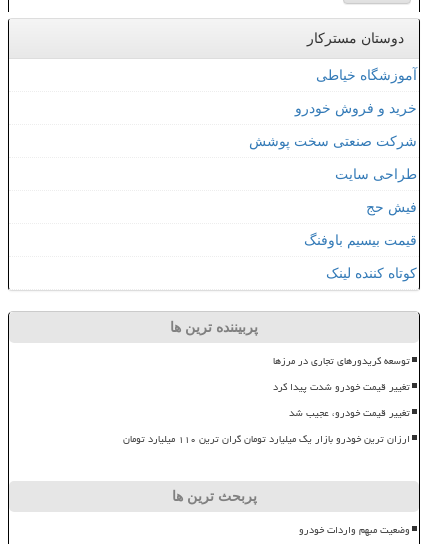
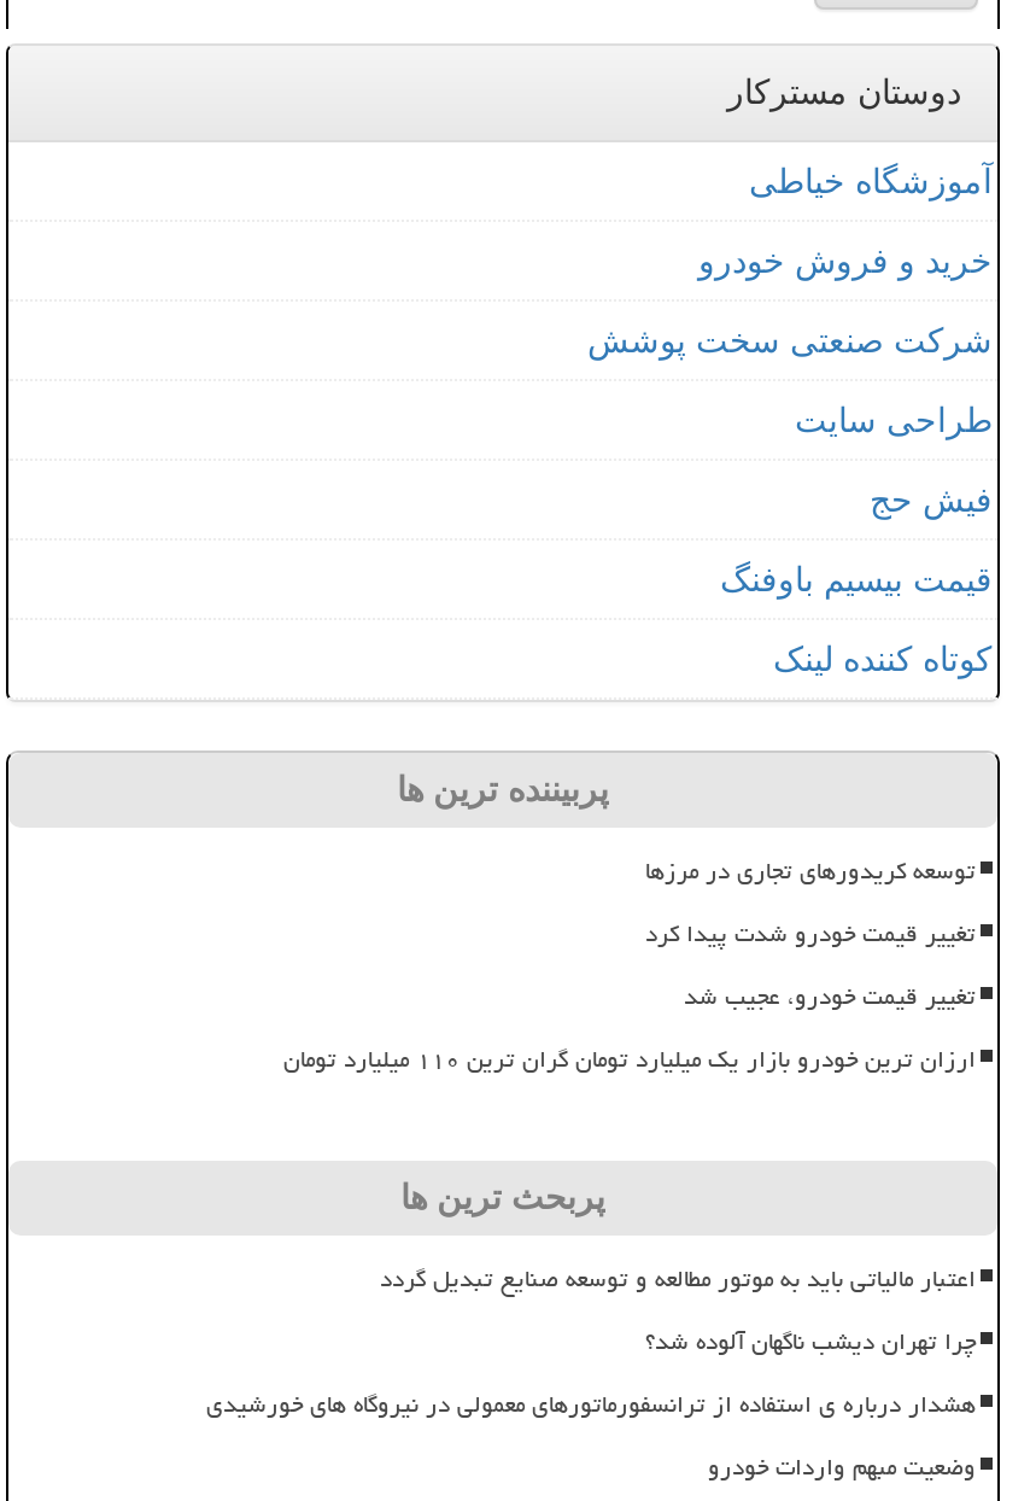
+ اعتبار مالیاتی باید به موتور مطالعه و توسعه صنایع تبدیل گردد
+ چرا تهران دیشب ناگهان آلوده شد؟
+ هشدار درباره ی استفاده از ترانسفورماتورهای معمولی در نیروگاه های خورشیدی
